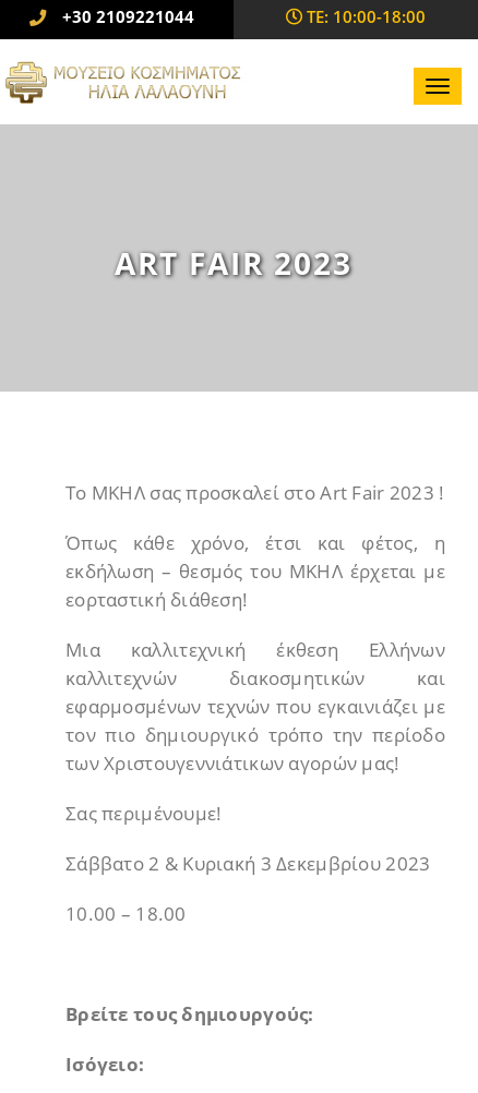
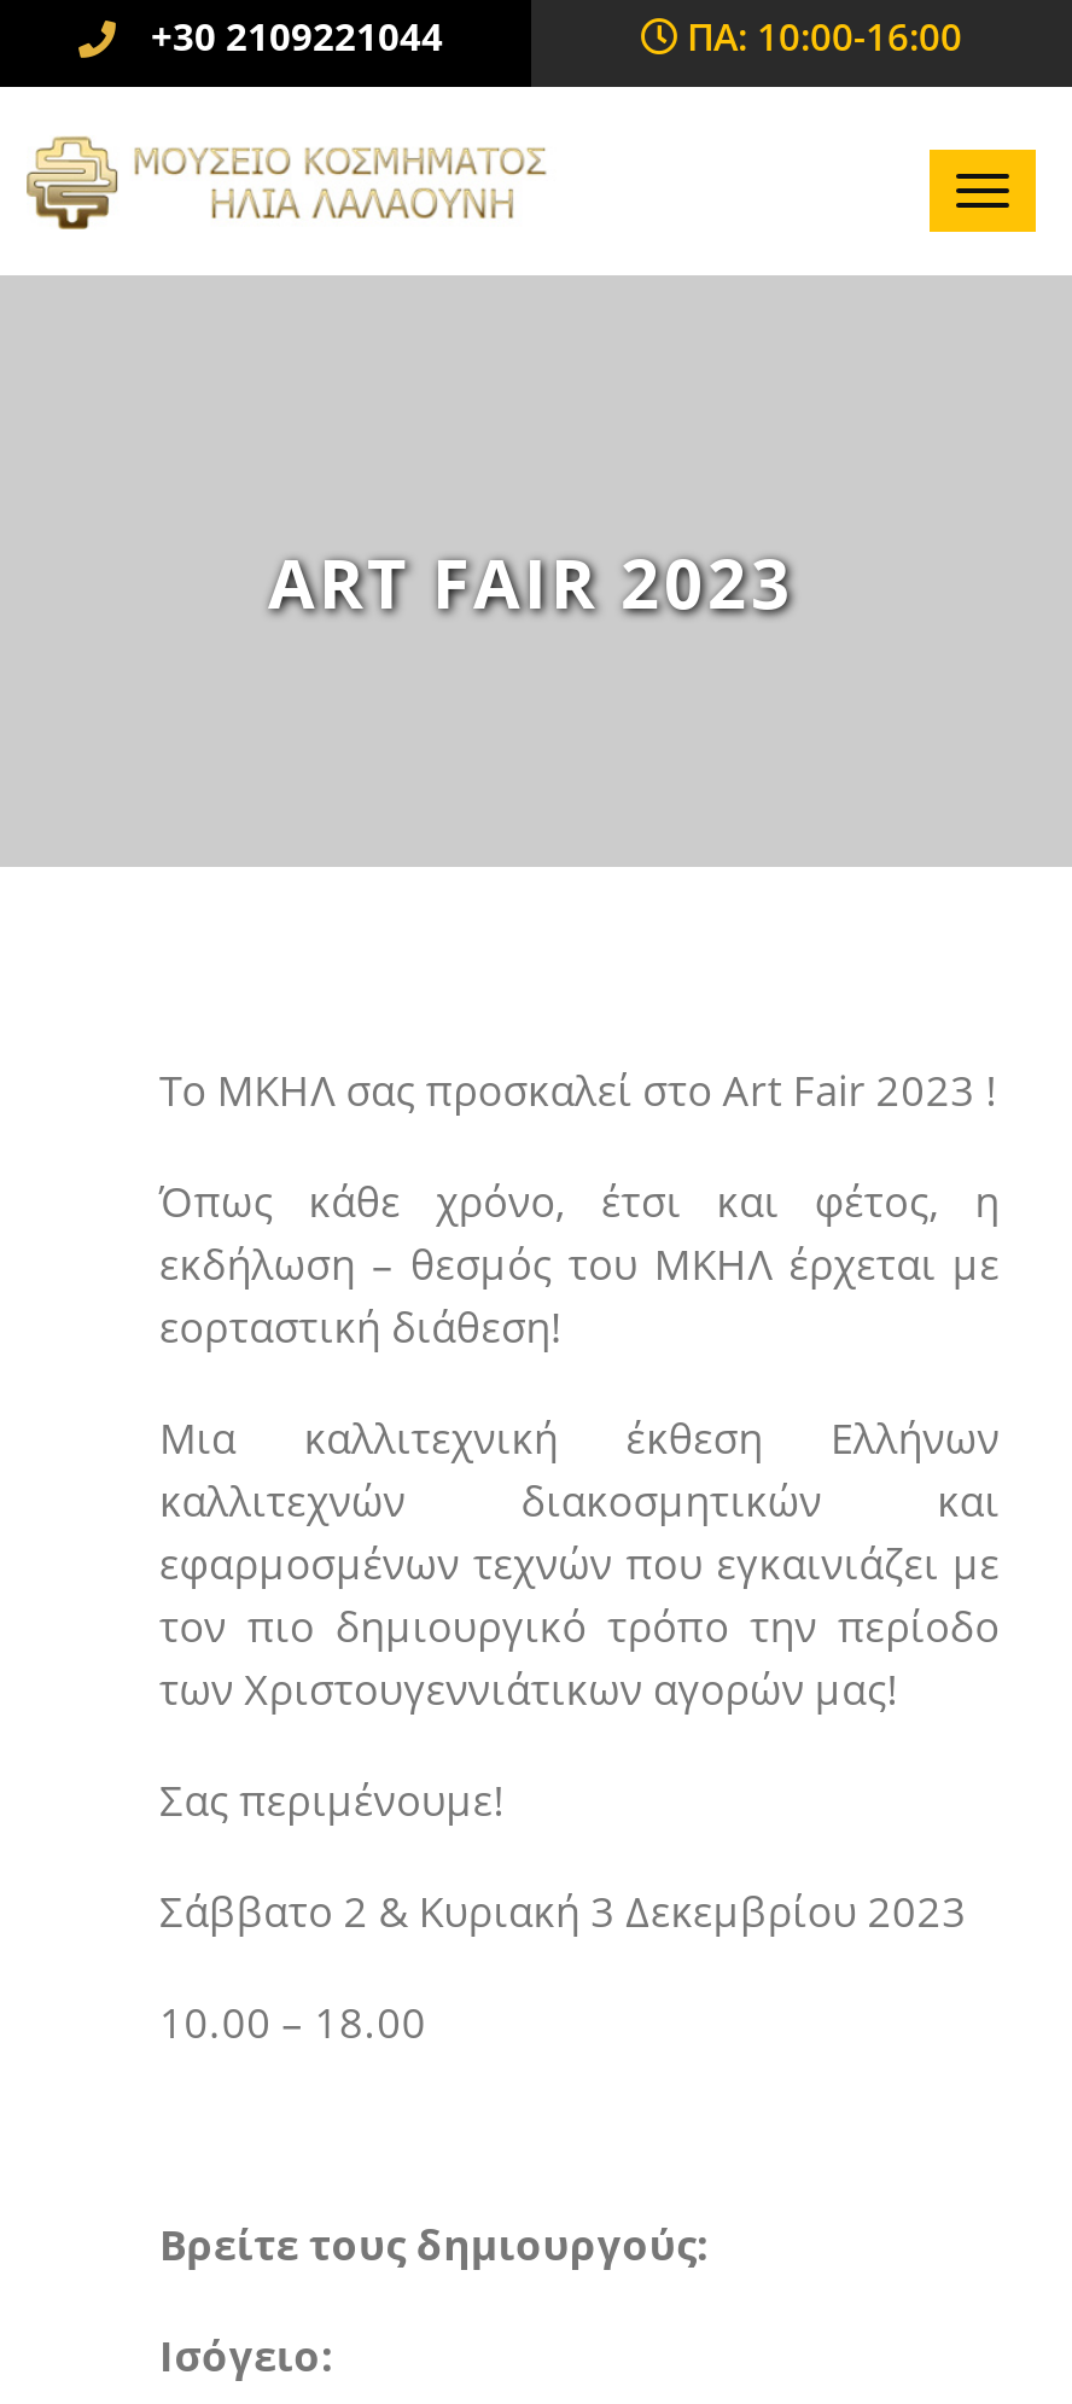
- ΤΕ: 10:00-18:00
+ ΠΑ: 10:00-16:00
